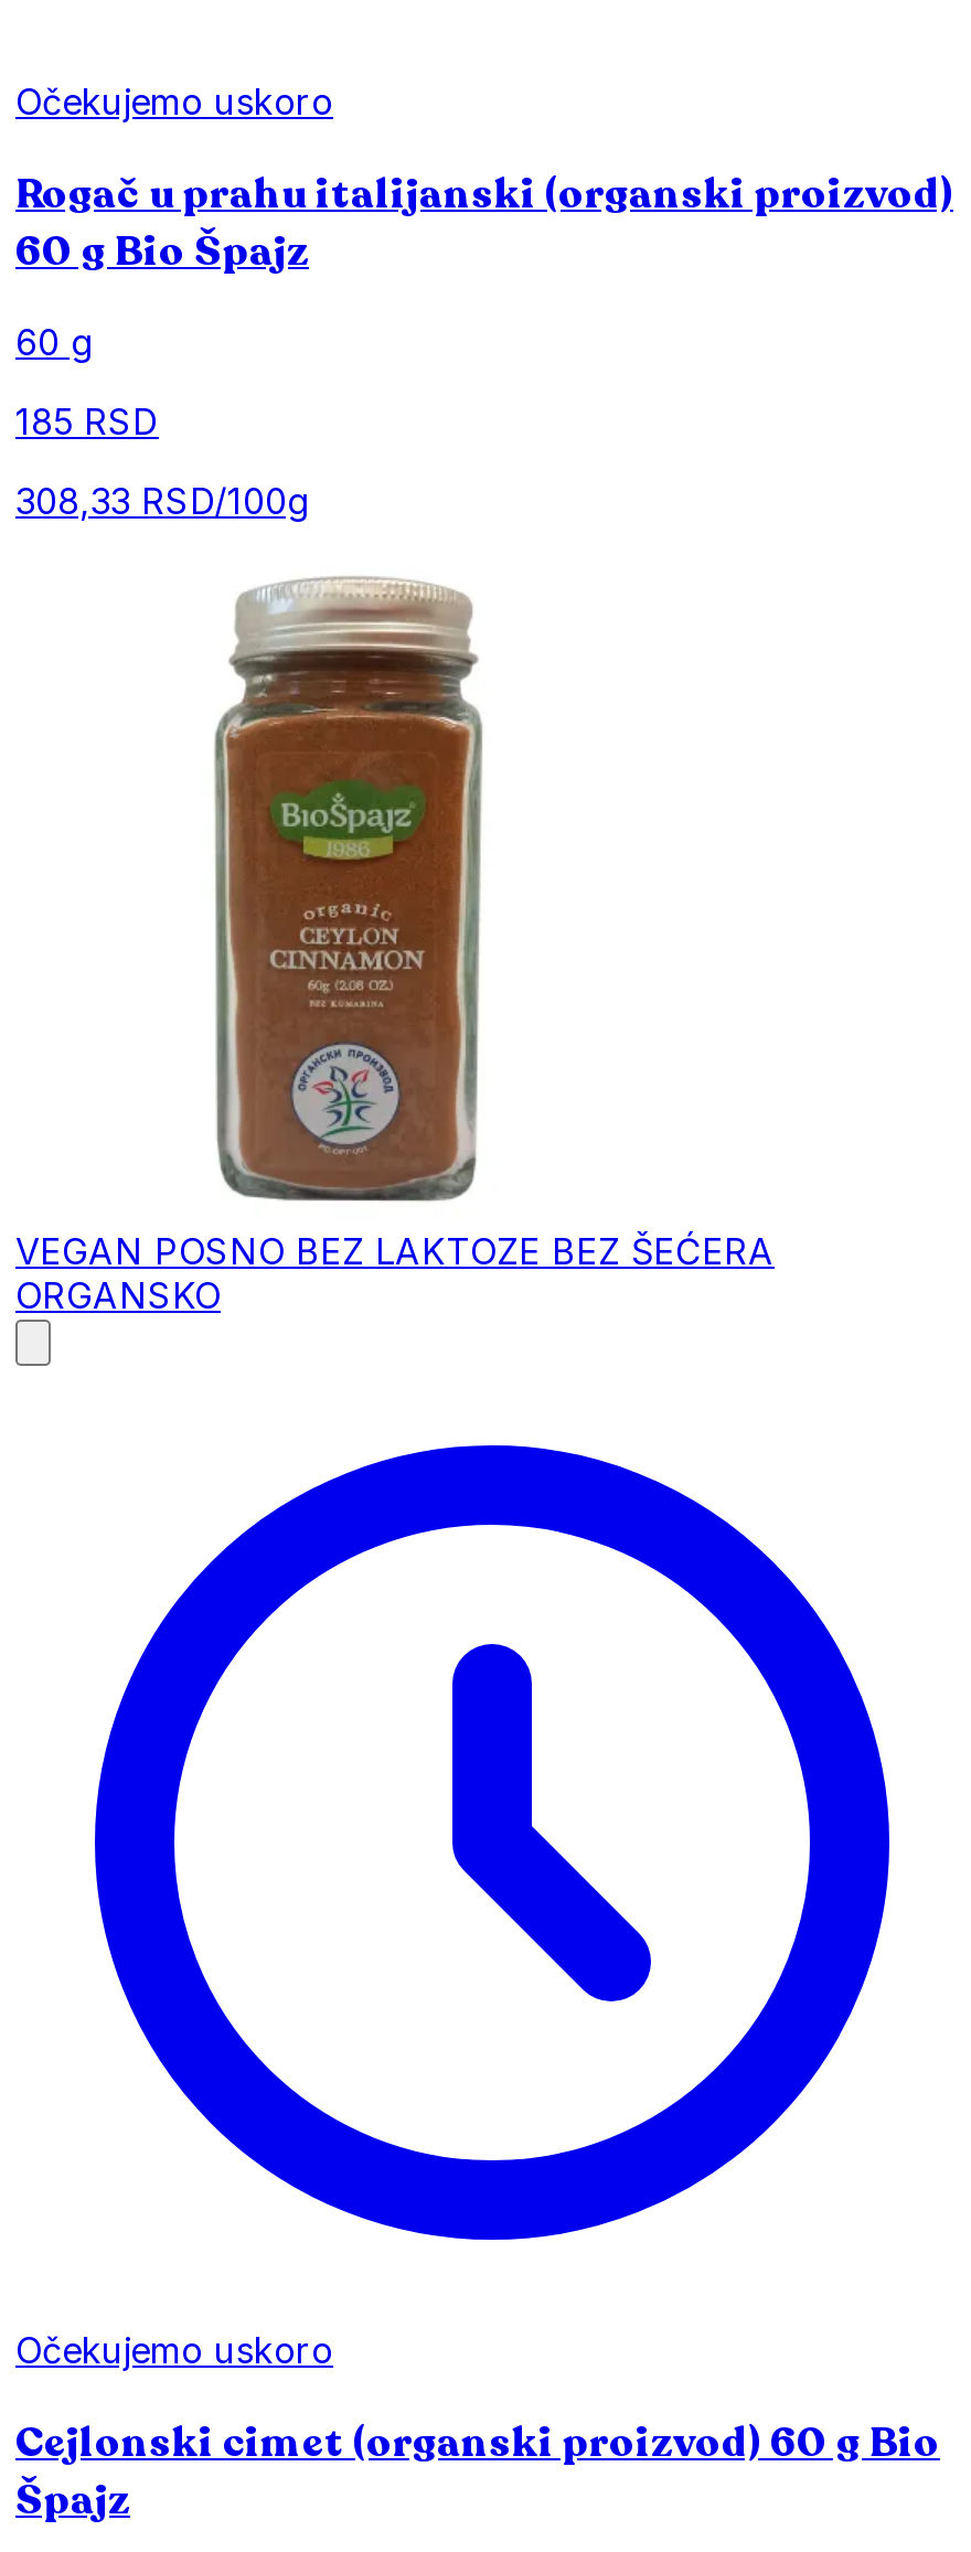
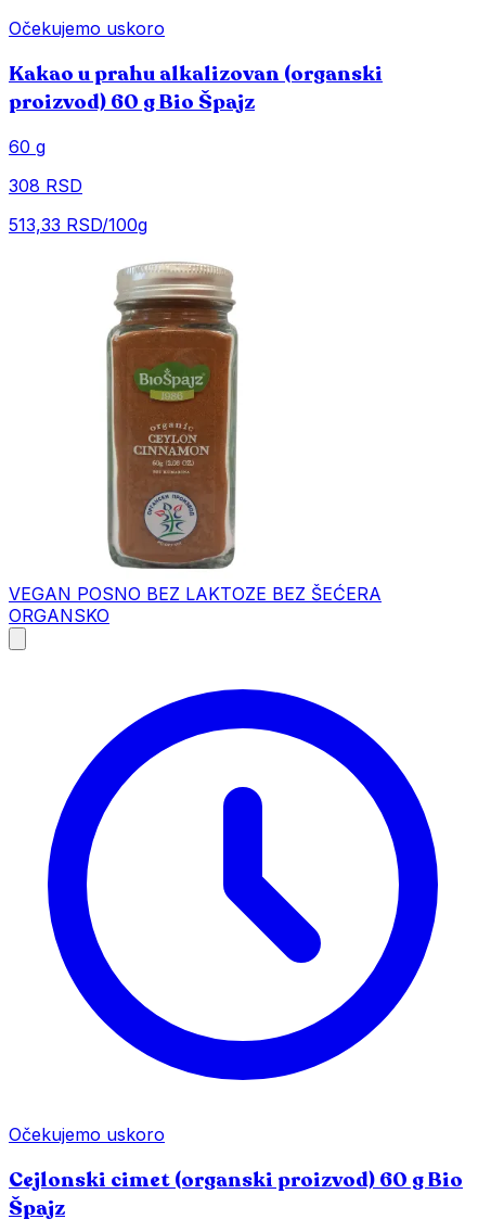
- Rogač u prahu italijanski (organski proizvod)
- 60 g Bio Špajz
+ Kakao u prahu alkalizovan (organski
+ proizvod) 60 g Bio Špajz

- 185 RSD
+ 308 RSD

- 308,33 RSD/100g
+ 513,33 RSD/100g
